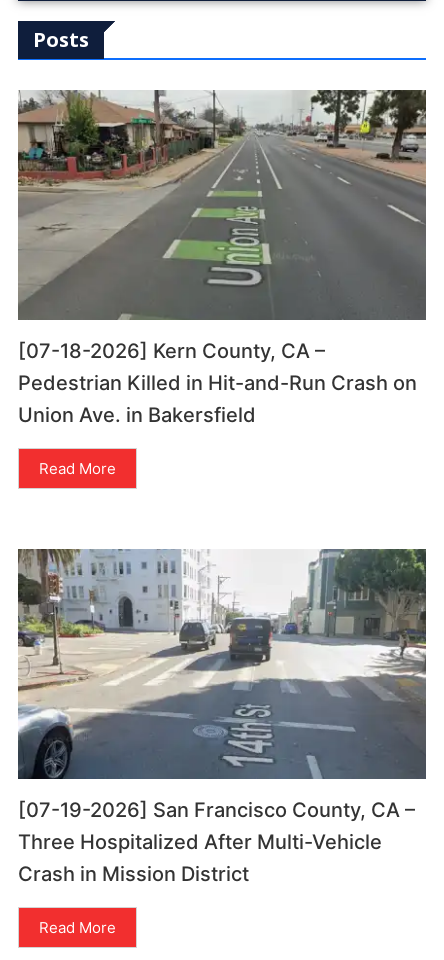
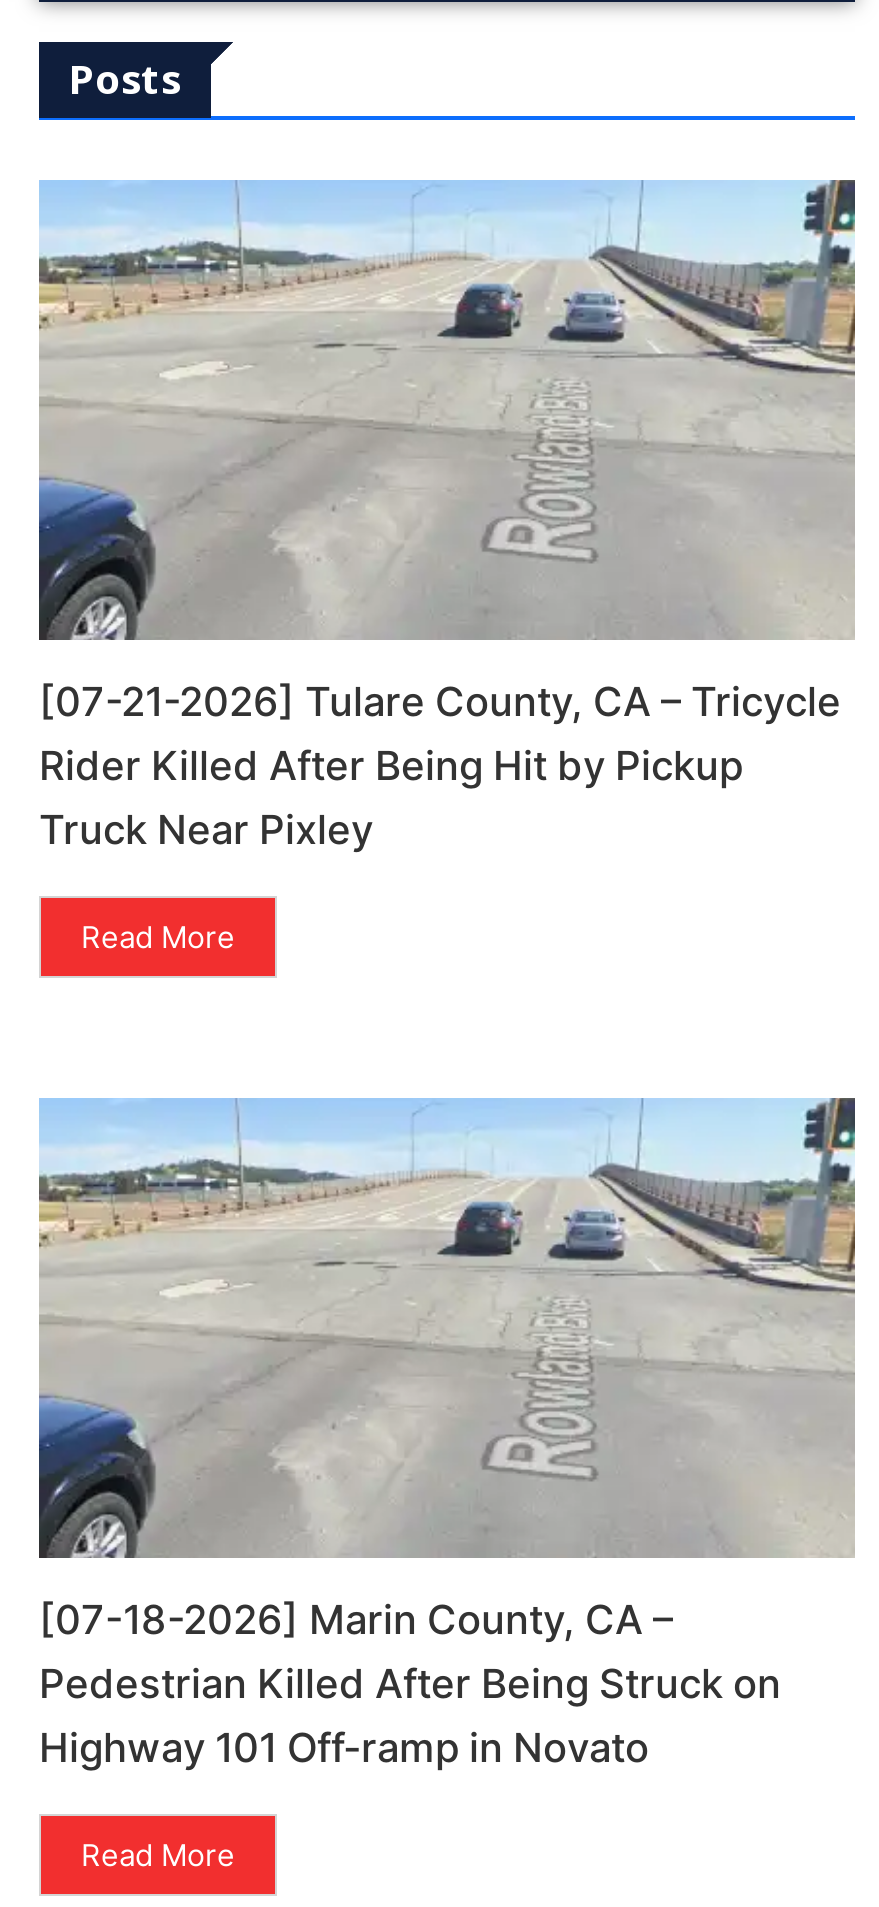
- [image]
- [07-18-2026] Kern County, CA –
- Pedestrian Killed in Hit-and-Run Crash on
- Union Ave. in Bakersfield
+ [image]
+ [07-21-2026] Tulare County, CA – Tricycle
+ Rider Killed After Being Hit by Pickup
+ Truck Near Pixley

- [image]
- [07-19-2026] San Francisco County, CA –
- Three Hospitalized After Multi-Vehicle
- Crash in Mission District
+ [image]
+ [07-18-2026] Marin County, CA –
+ Pedestrian Killed After Being Struck on
+ Highway 101 Off-ramp in Novato
